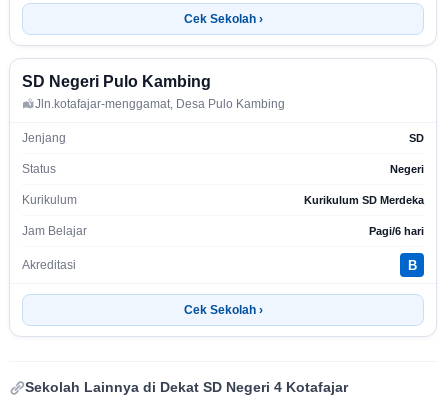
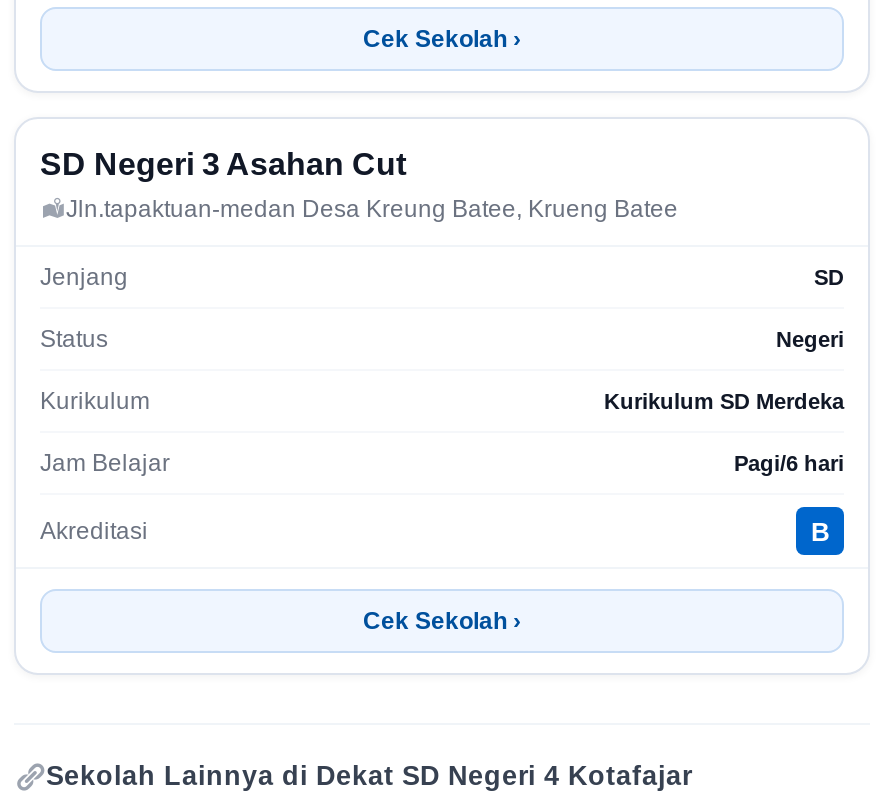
- SD Negeri Pulo Kambing
- Jln.kotafajar-menggamat, Desa Pulo Kambing
+ SD Negeri 3 Asahan Cut
+ Jln.tapaktuan-medan Desa Kreung Batee, Krueng Batee
